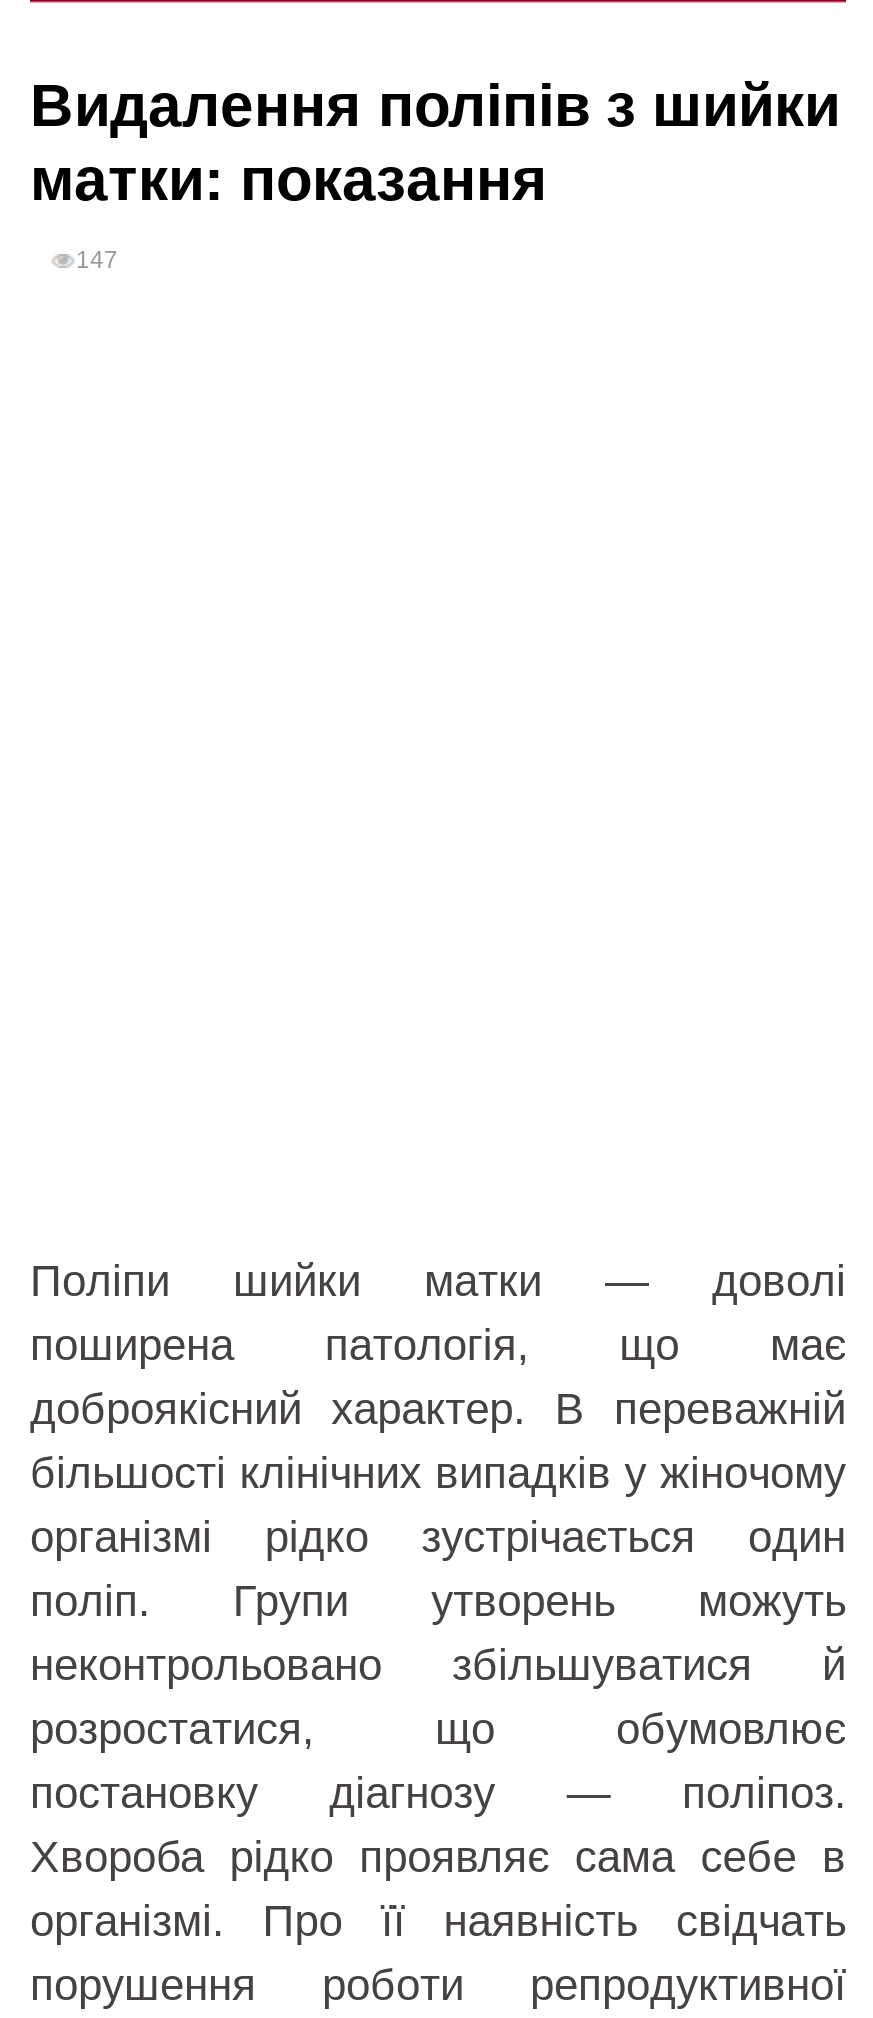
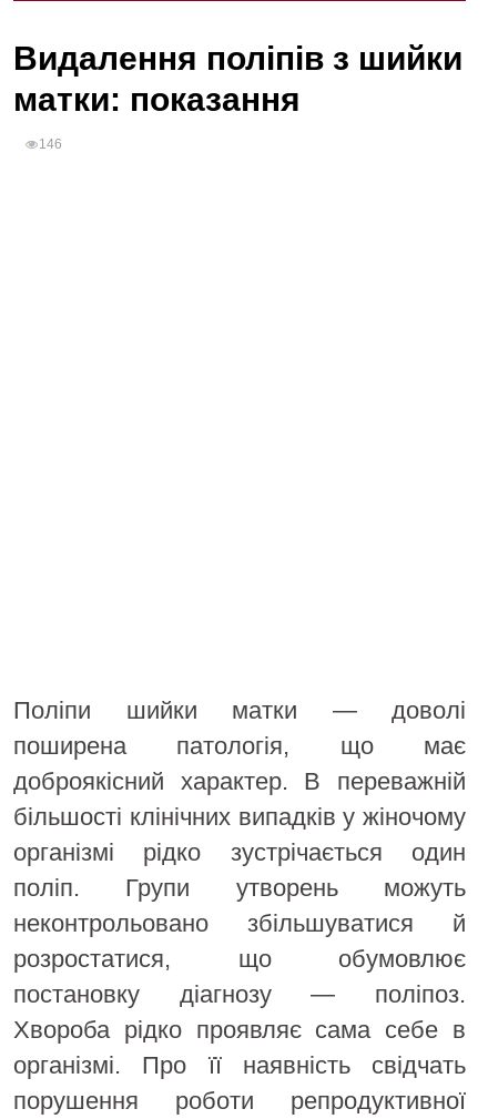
- 147
+ 146
